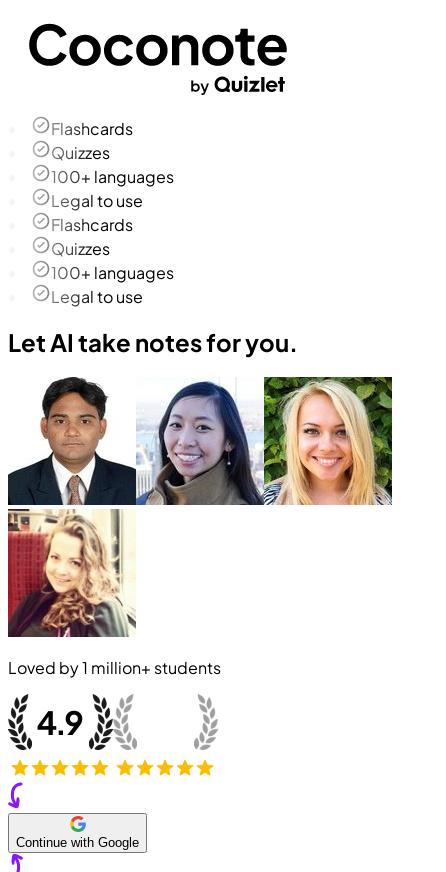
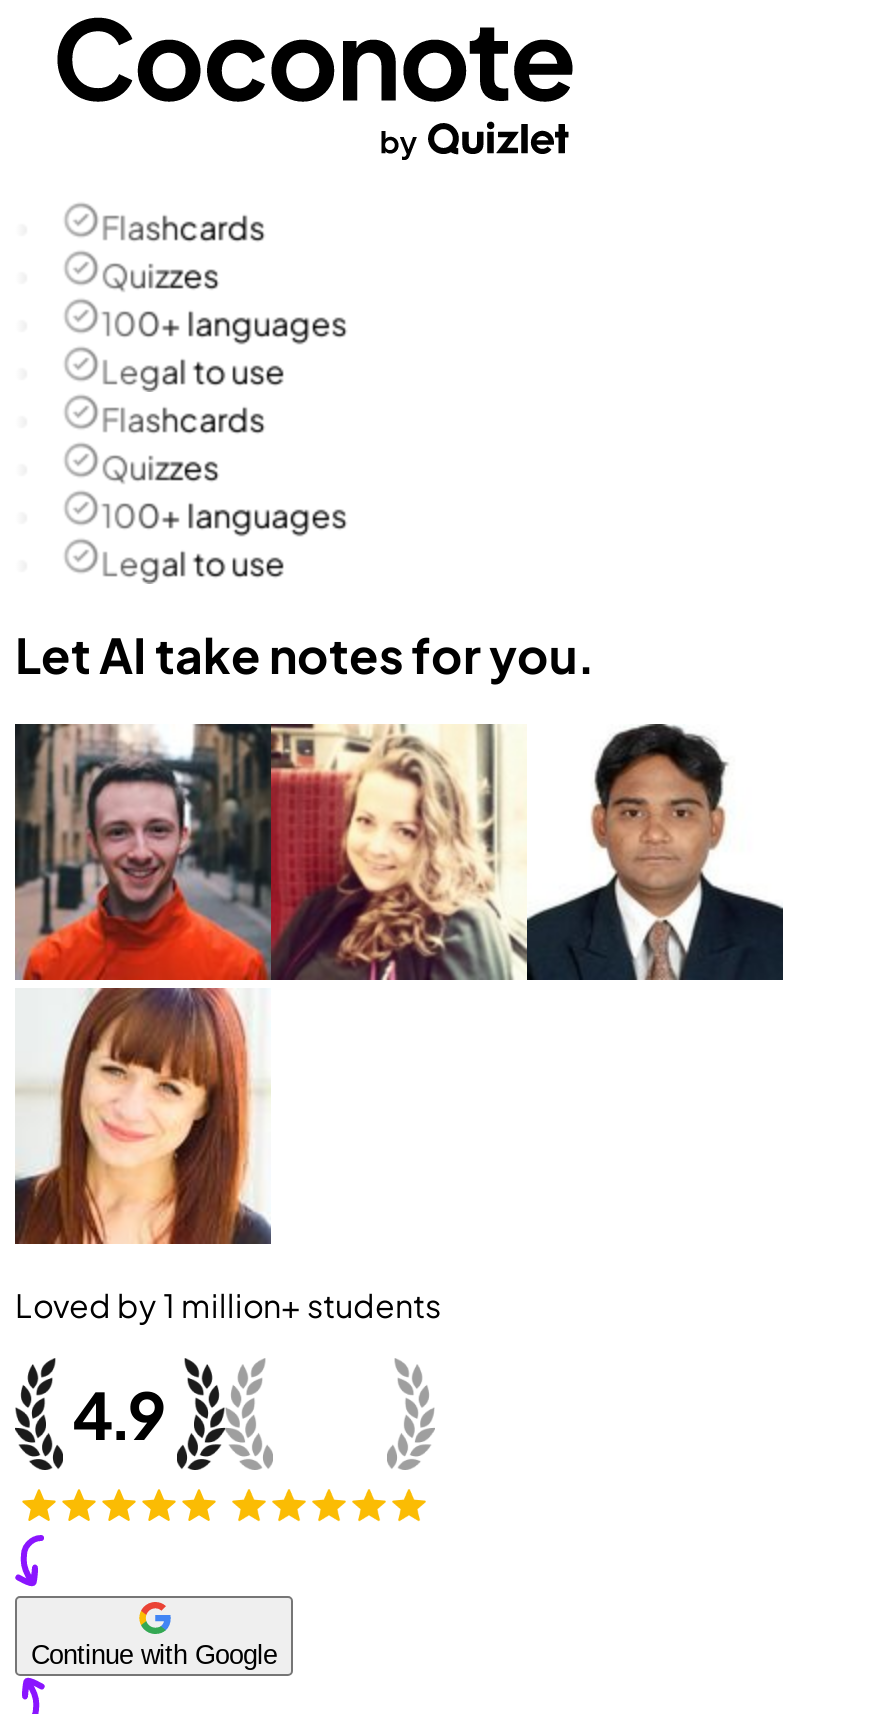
- [image]
+ [image]
